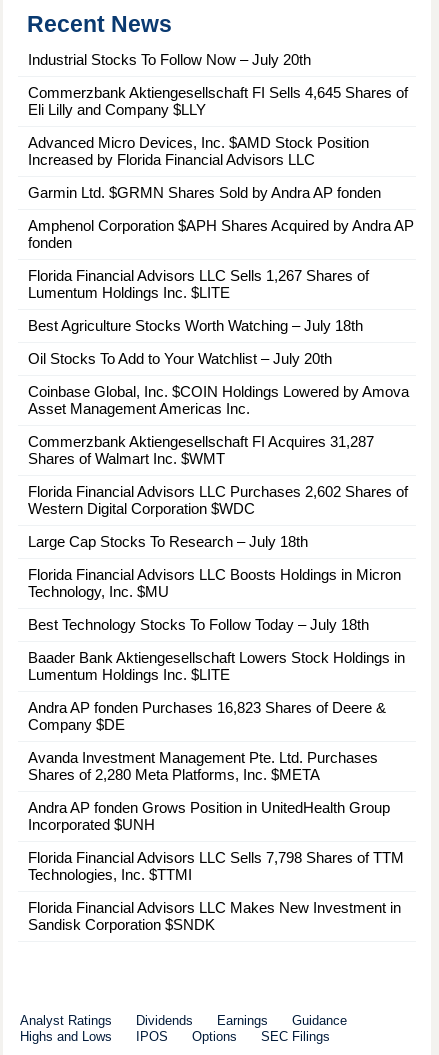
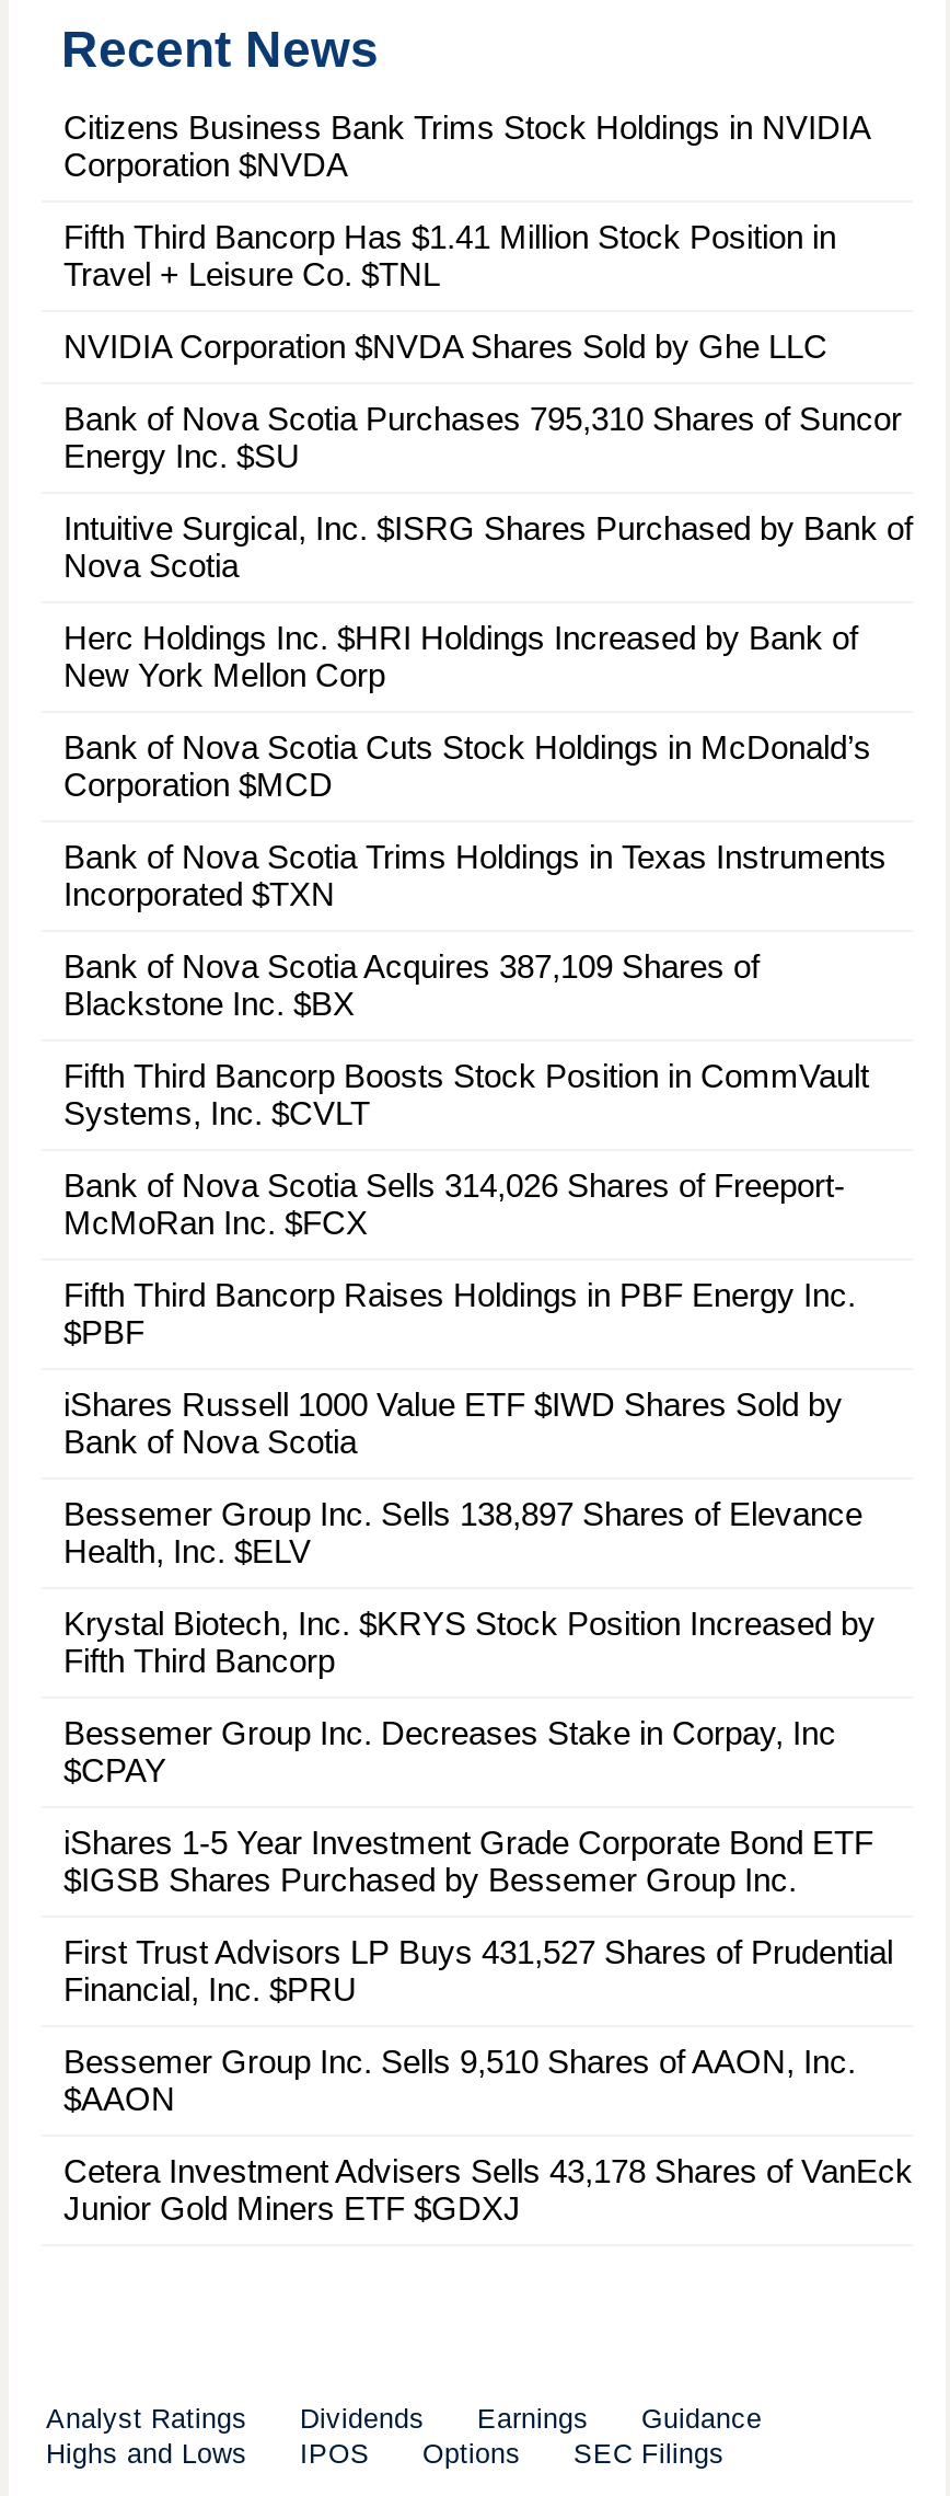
- Industrial Stocks To Follow Now – July 20th
+ Citizens Business Bank Trims Stock Holdings in NVIDIA
+ Corporation $NVDA

- Commerzbank Aktiengesellschaft FI Sells 4,645 Shares of
- Eli Lilly and Company $LLY
+ Fifth Third Bancorp Has $1.41 Million Stock Position in
+ Travel + Leisure Co. $TNL

- Advanced Micro Devices, Inc. $AMD Stock Position
- Increased by Florida Financial Advisors LLC
+ NVIDIA Corporation $NVDA Shares Sold by Ghe LLC

- Garmin Ltd. $GRMN Shares Sold by Andra AP fonden
+ Bank of Nova Scotia Purchases 795,310 Shares of Suncor
+ Energy Inc. $SU

- Amphenol Corporation $APH Shares Acquired by Andra AP
- fonden
+ Intuitive Surgical, Inc. $ISRG Shares Purchased by Bank of
+ Nova Scotia

- Florida Financial Advisors LLC Sells 1,267 Shares of
- Lumentum Holdings Inc. $LITE
+ Herc Holdings Inc. $HRI Holdings Increased by Bank of
+ New York Mellon Corp

- Best Agriculture Stocks Worth Watching – July 18th
+ Bank of Nova Scotia Cuts Stock Holdings in McDonald’s
+ Corporation $MCD

- Oil Stocks To Add to Your Watchlist – July 20th
+ Bank of Nova Scotia Trims Holdings in Texas Instruments
+ Incorporated $TXN

- Coinbase Global, Inc. $COIN Holdings Lowered by Amova
- Asset Management Americas Inc.
+ Bank of Nova Scotia Acquires 387,109 Shares of
+ Blackstone Inc. $BX

- Commerzbank Aktiengesellschaft FI Acquires 31,287
- Shares of Walmart Inc. $WMT
+ Fifth Third Bancorp Boosts Stock Position in CommVault
+ Systems, Inc. $CVLT

- Florida Financial Advisors LLC Purchases 2,602 Shares of
- Western Digital Corporation $WDC
+ Bank of Nova Scotia Sells 314,026 Shares of Freeport-
+ McMoRan Inc. $FCX

- Large Cap Stocks To Research – July 18th
+ Fifth Third Bancorp Raises Holdings in PBF Energy Inc.
+ $PBF

- Florida Financial Advisors LLC Boosts Holdings in Micron
- Technology, Inc. $MU
+ iShares Russell 1000 Value ETF $IWD Shares Sold by
+ Bank of Nova Scotia

- Best Technology Stocks To Follow Today – July 18th
+ Bessemer Group Inc. Sells 138,897 Shares of Elevance
+ Health, Inc. $ELV

- Baader Bank Aktiengesellschaft Lowers Stock Holdings in
- Lumentum Holdings Inc. $LITE
+ Krystal Biotech, Inc. $KRYS Stock Position Increased by
+ Fifth Third Bancorp

- Andra AP fonden Purchases 16,823 Shares of Deere &
- Company $DE
+ Bessemer Group Inc. Decreases Stake in Corpay, Inc
+ $CPAY

- Avanda Investment Management Pte. Ltd. Purchases
- Shares of 2,280 Meta Platforms, Inc. $META
+ iShares 1-5 Year Investment Grade Corporate Bond ETF
+ $IGSB Shares Purchased by Bessemer Group Inc.

- Andra AP fonden Grows Position in UnitedHealth Group
- Incorporated $UNH
+ First Trust Advisors LP Buys 431,527 Shares of Prudential
+ Financial, Inc. $PRU

- Florida Financial Advisors LLC Sells 7,798 Shares of TTM
- Technologies, Inc. $TTMI
+ Bessemer Group Inc. Sells 9,510 Shares of AAON, Inc.
+ $AAON

- Florida Financial Advisors LLC Makes New Investment in
- Sandisk Corporation $SNDK
+ Cetera Investment Advisers Sells 43,178 Shares of VanEck
+ Junior Gold Miners ETF $GDXJ
